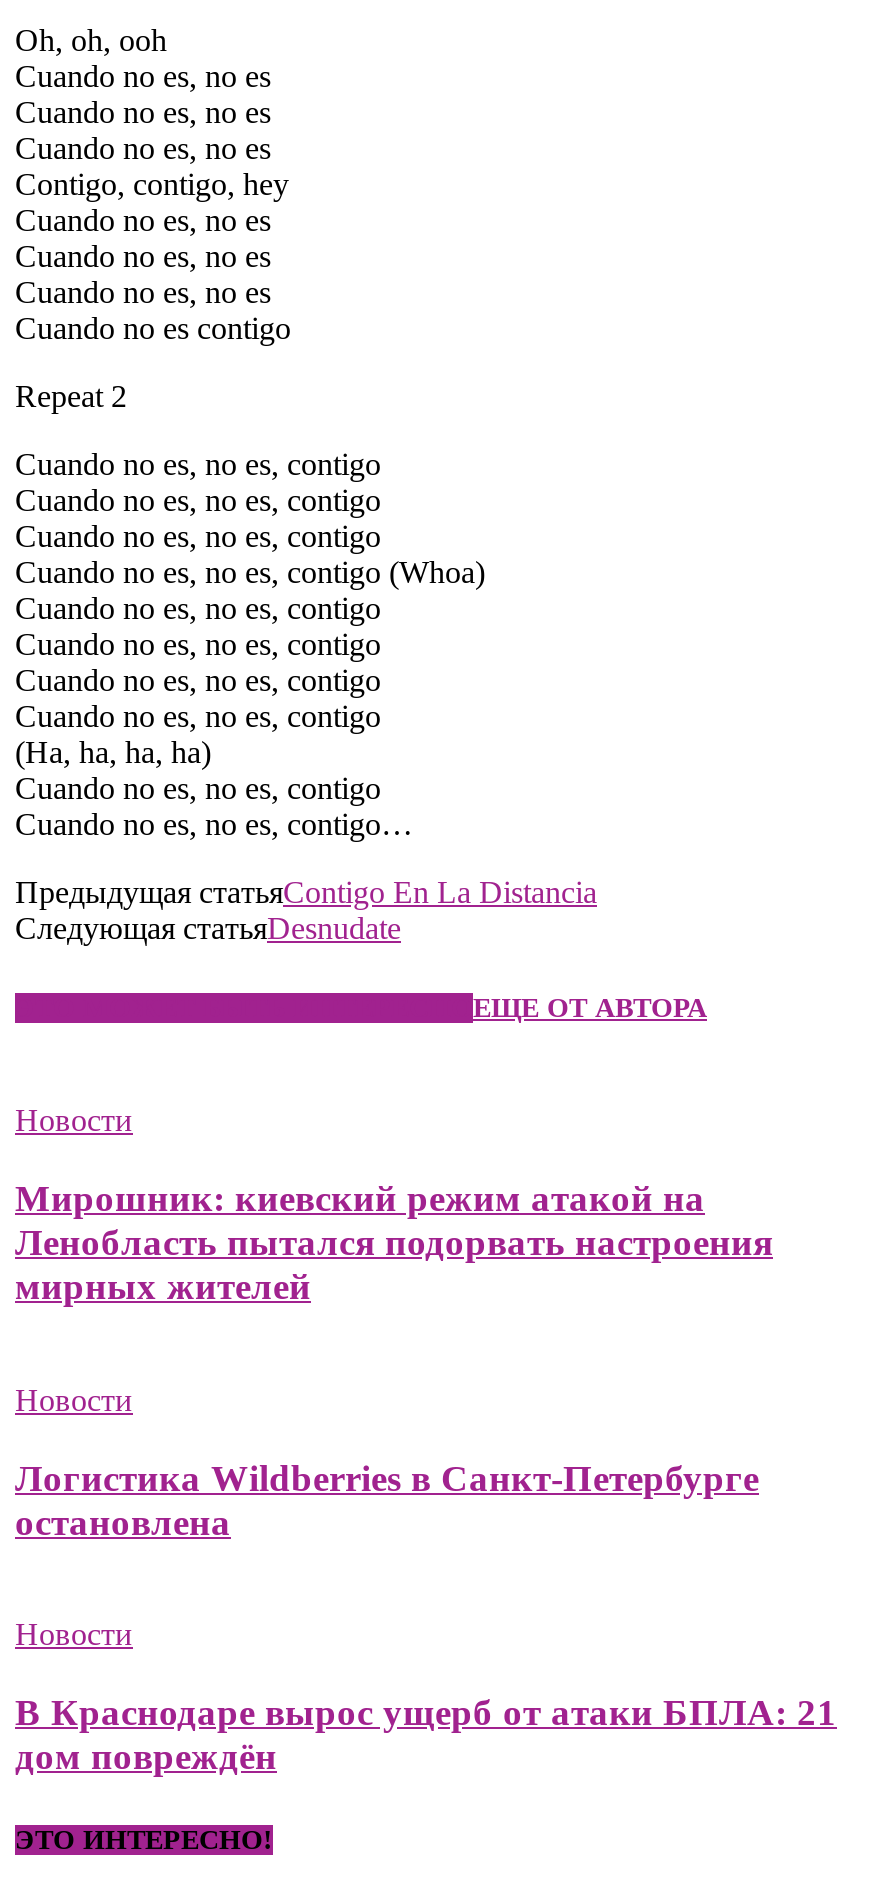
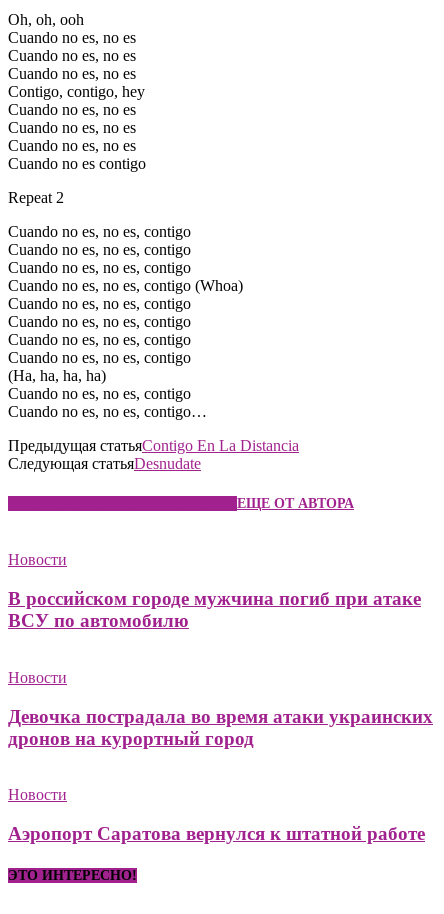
- Мирошник: киевский режим атакой на
- Ленобласть пытался подорвать настроения
- мирных жителей
+ В российском городе мужчина погиб при атаке
+ ВСУ по автомобилю

- Логистика Wildberries в Санкт-Петербурге
- остановлена
+ Девочка пострадала во время атаки украинских
+ дронов на курортный город

- В Краснодаре вырос ущерб от атаки БПЛА: 21
- дом повреждён
+ Аэропорт Саратова вернулся к штатной работе
